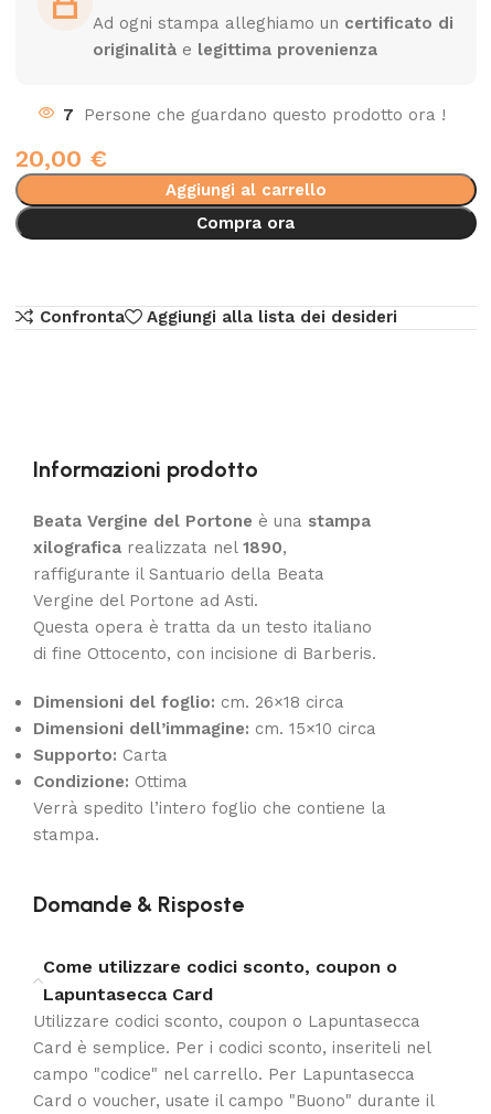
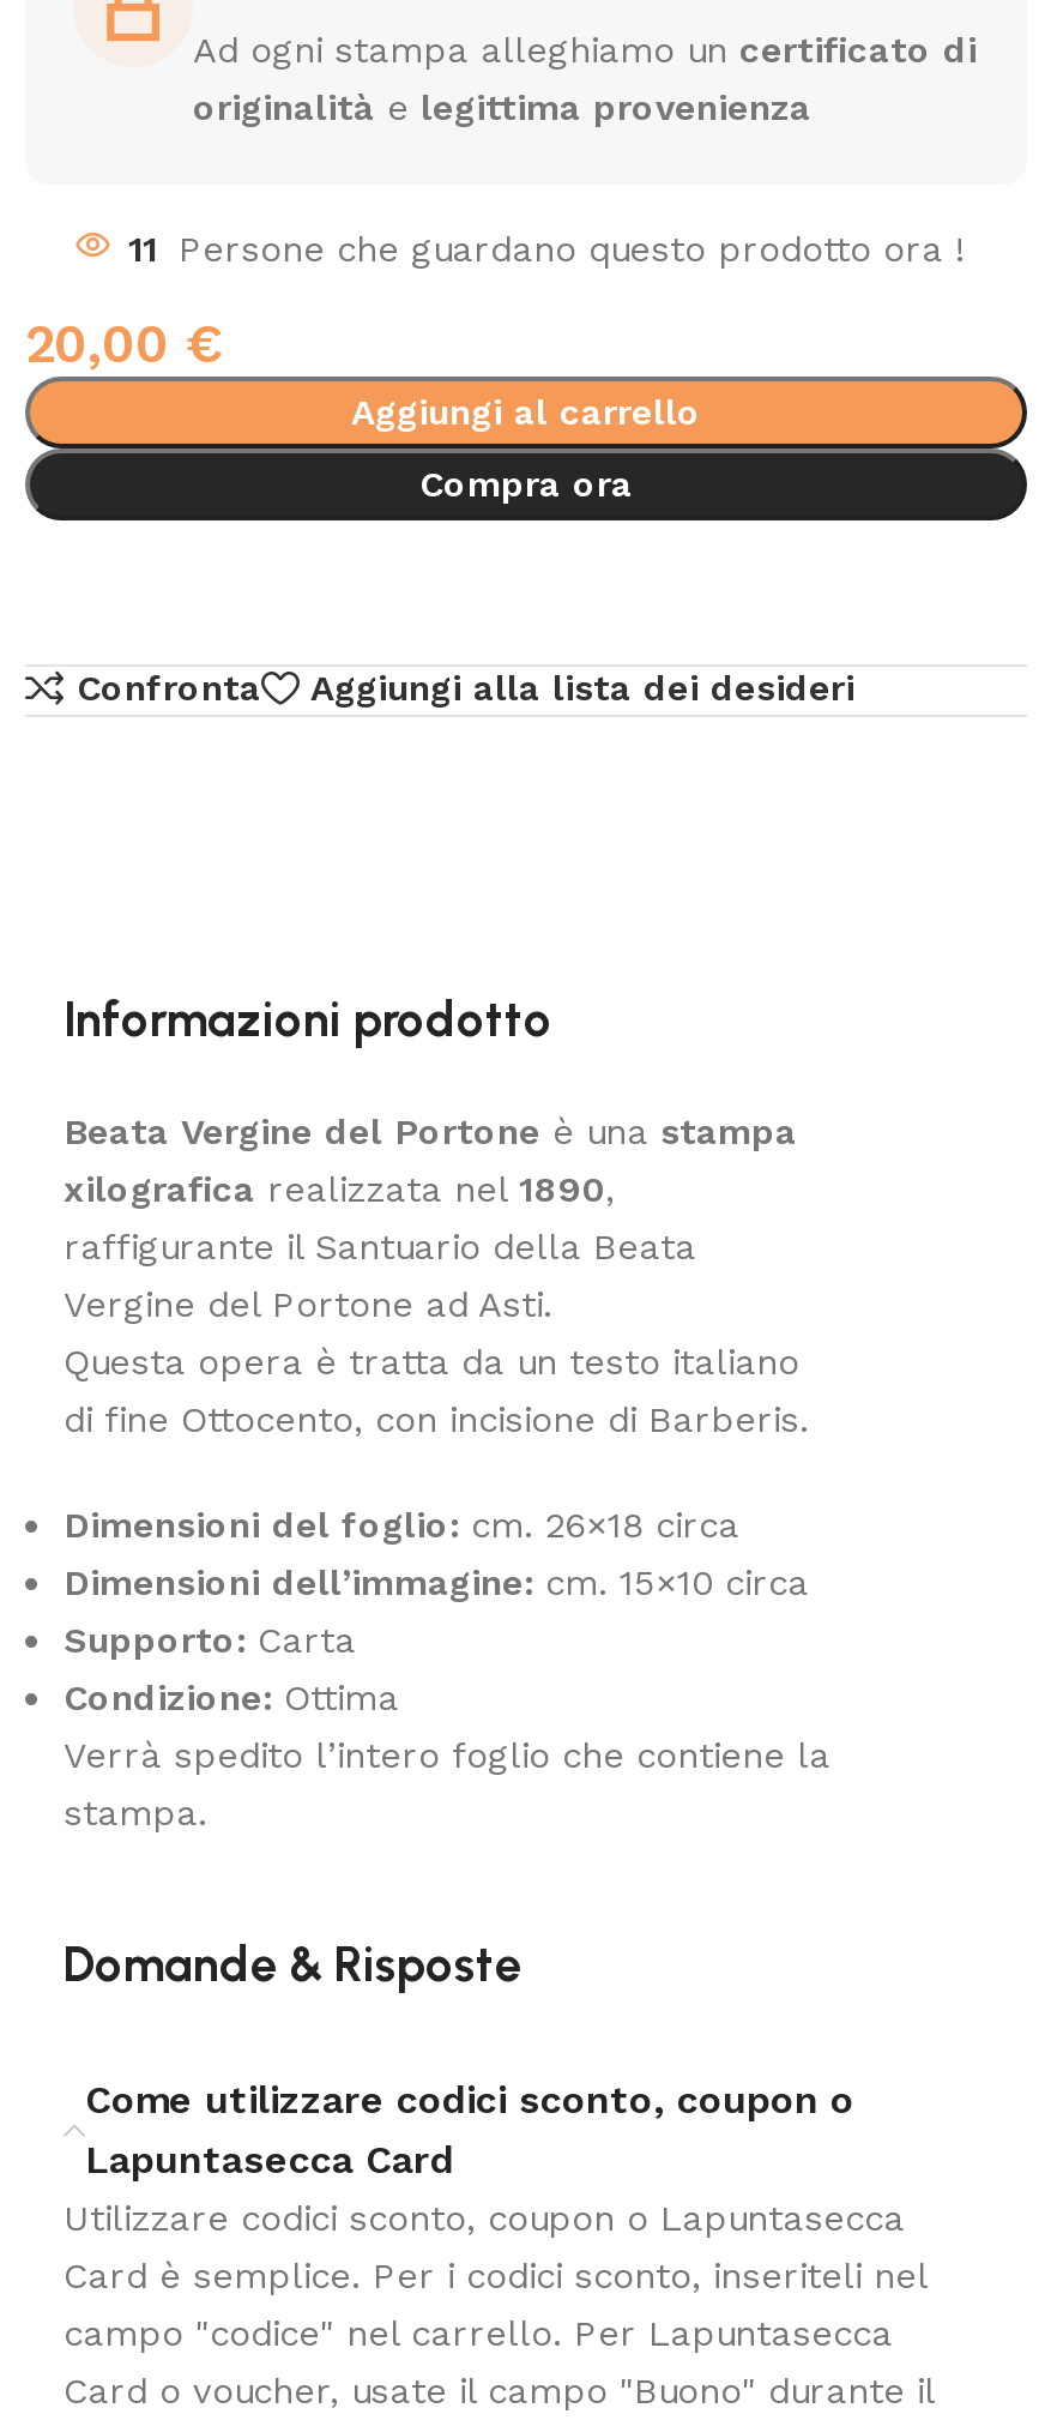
- 7 Persone che guardano questo prodotto ora !
+ 11 Persone che guardano questo prodotto ora !
